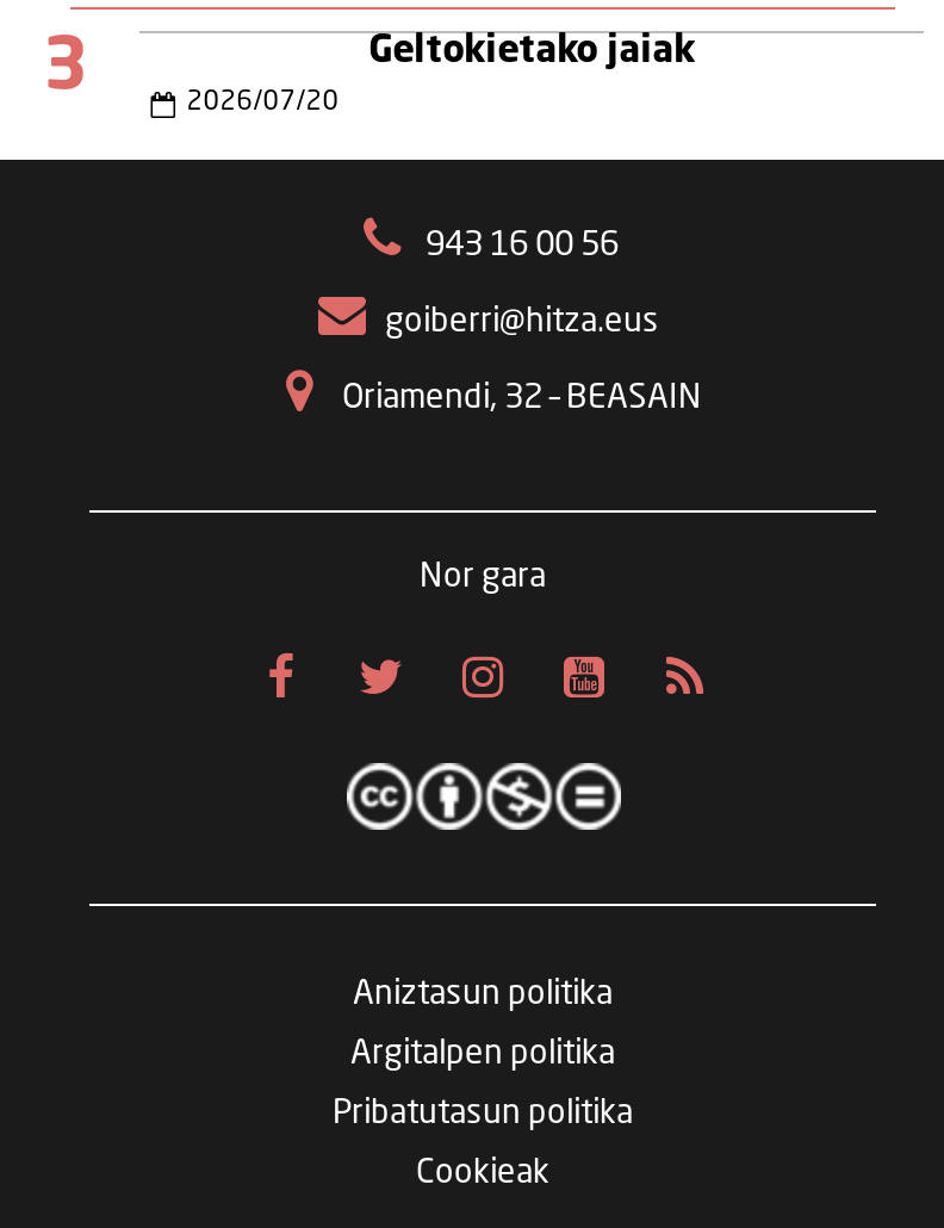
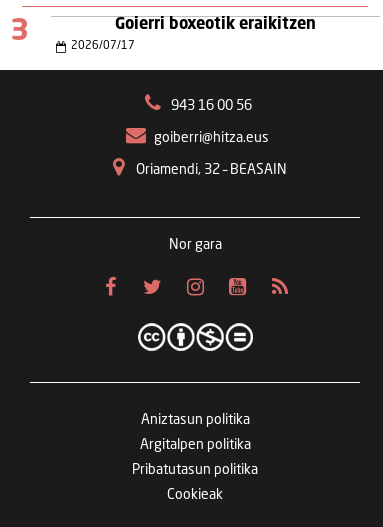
- Geltokietako jaiak
+ Goierri boxeotik eraikitzen

- 2026/07/20
+ 2026/07/17
